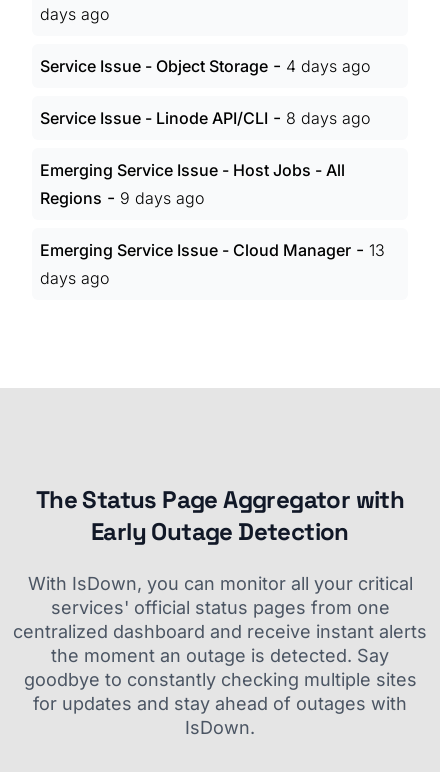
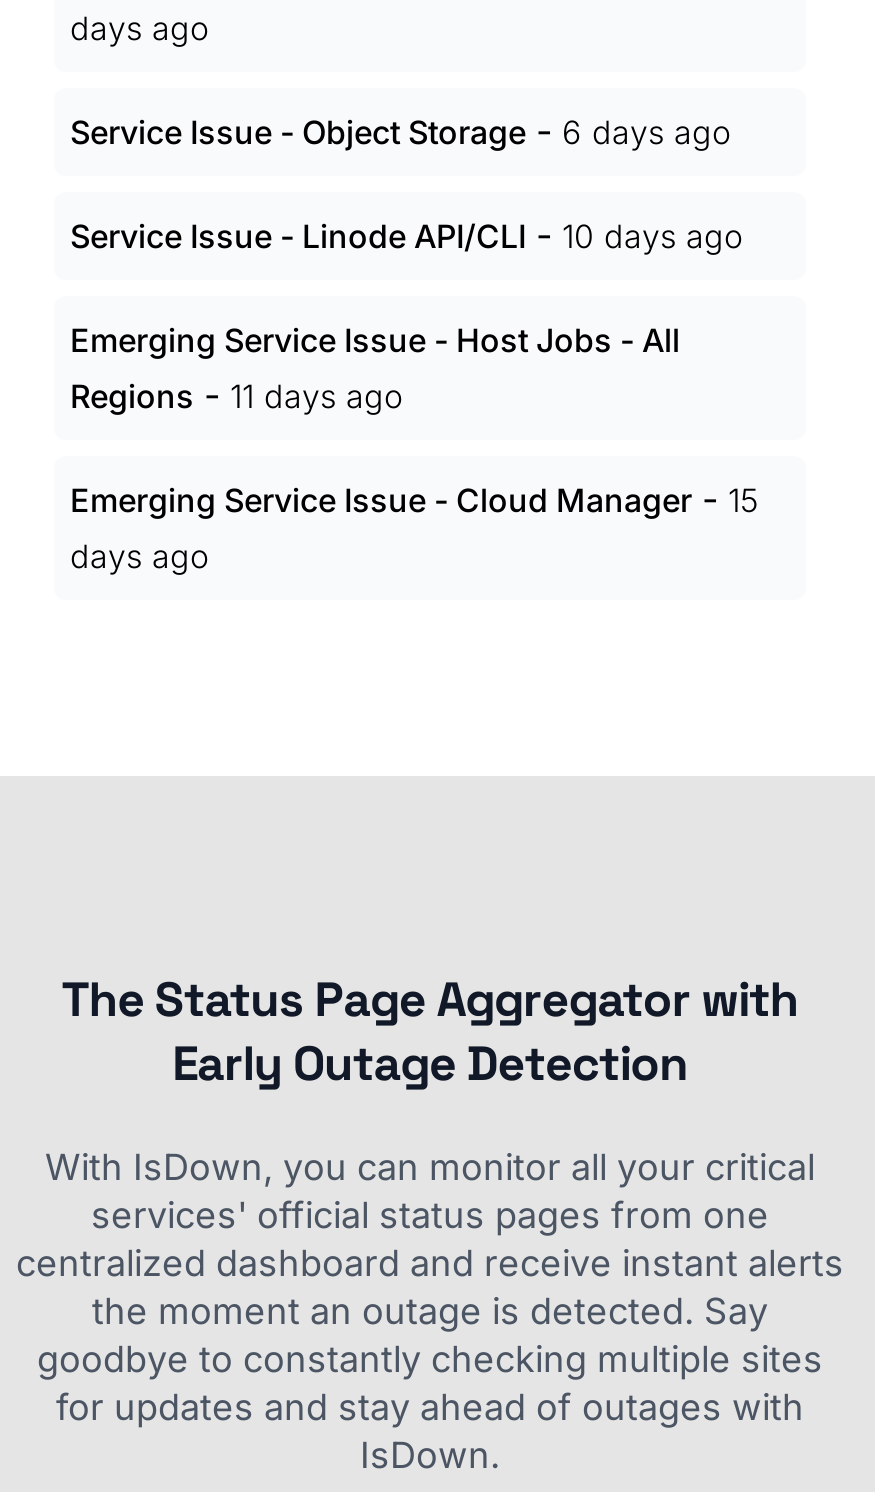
- Service Issue - Object Storage - 4 days ago
+ Service Issue - Object Storage - 6 days ago

- Service Issue - Linode API/CLI - 8 days ago
+ Service Issue - Linode API/CLI - 10 days ago

- Regions - 9 days ago
+ Regions - 11 days ago

- Emerging Service Issue - Cloud Manager - 13
+ Emerging Service Issue - Cloud Manager - 15
